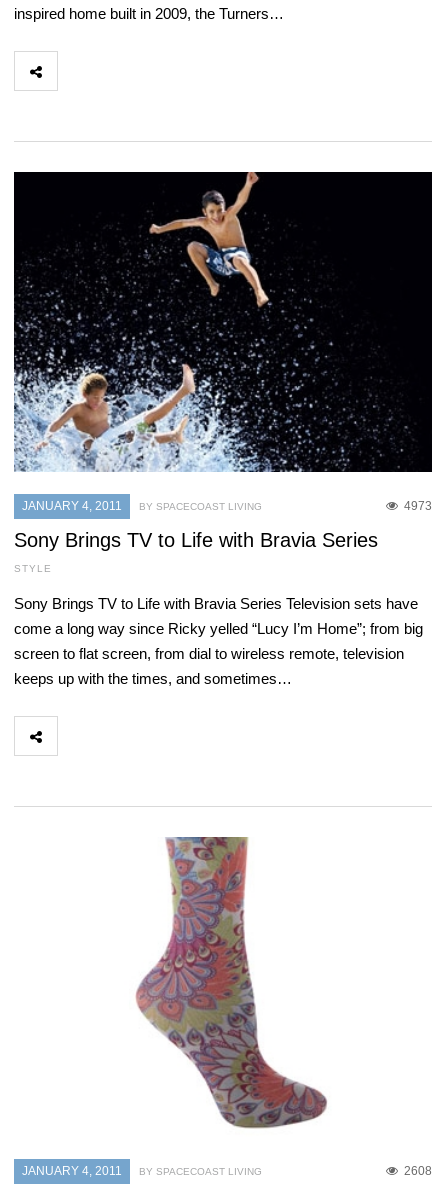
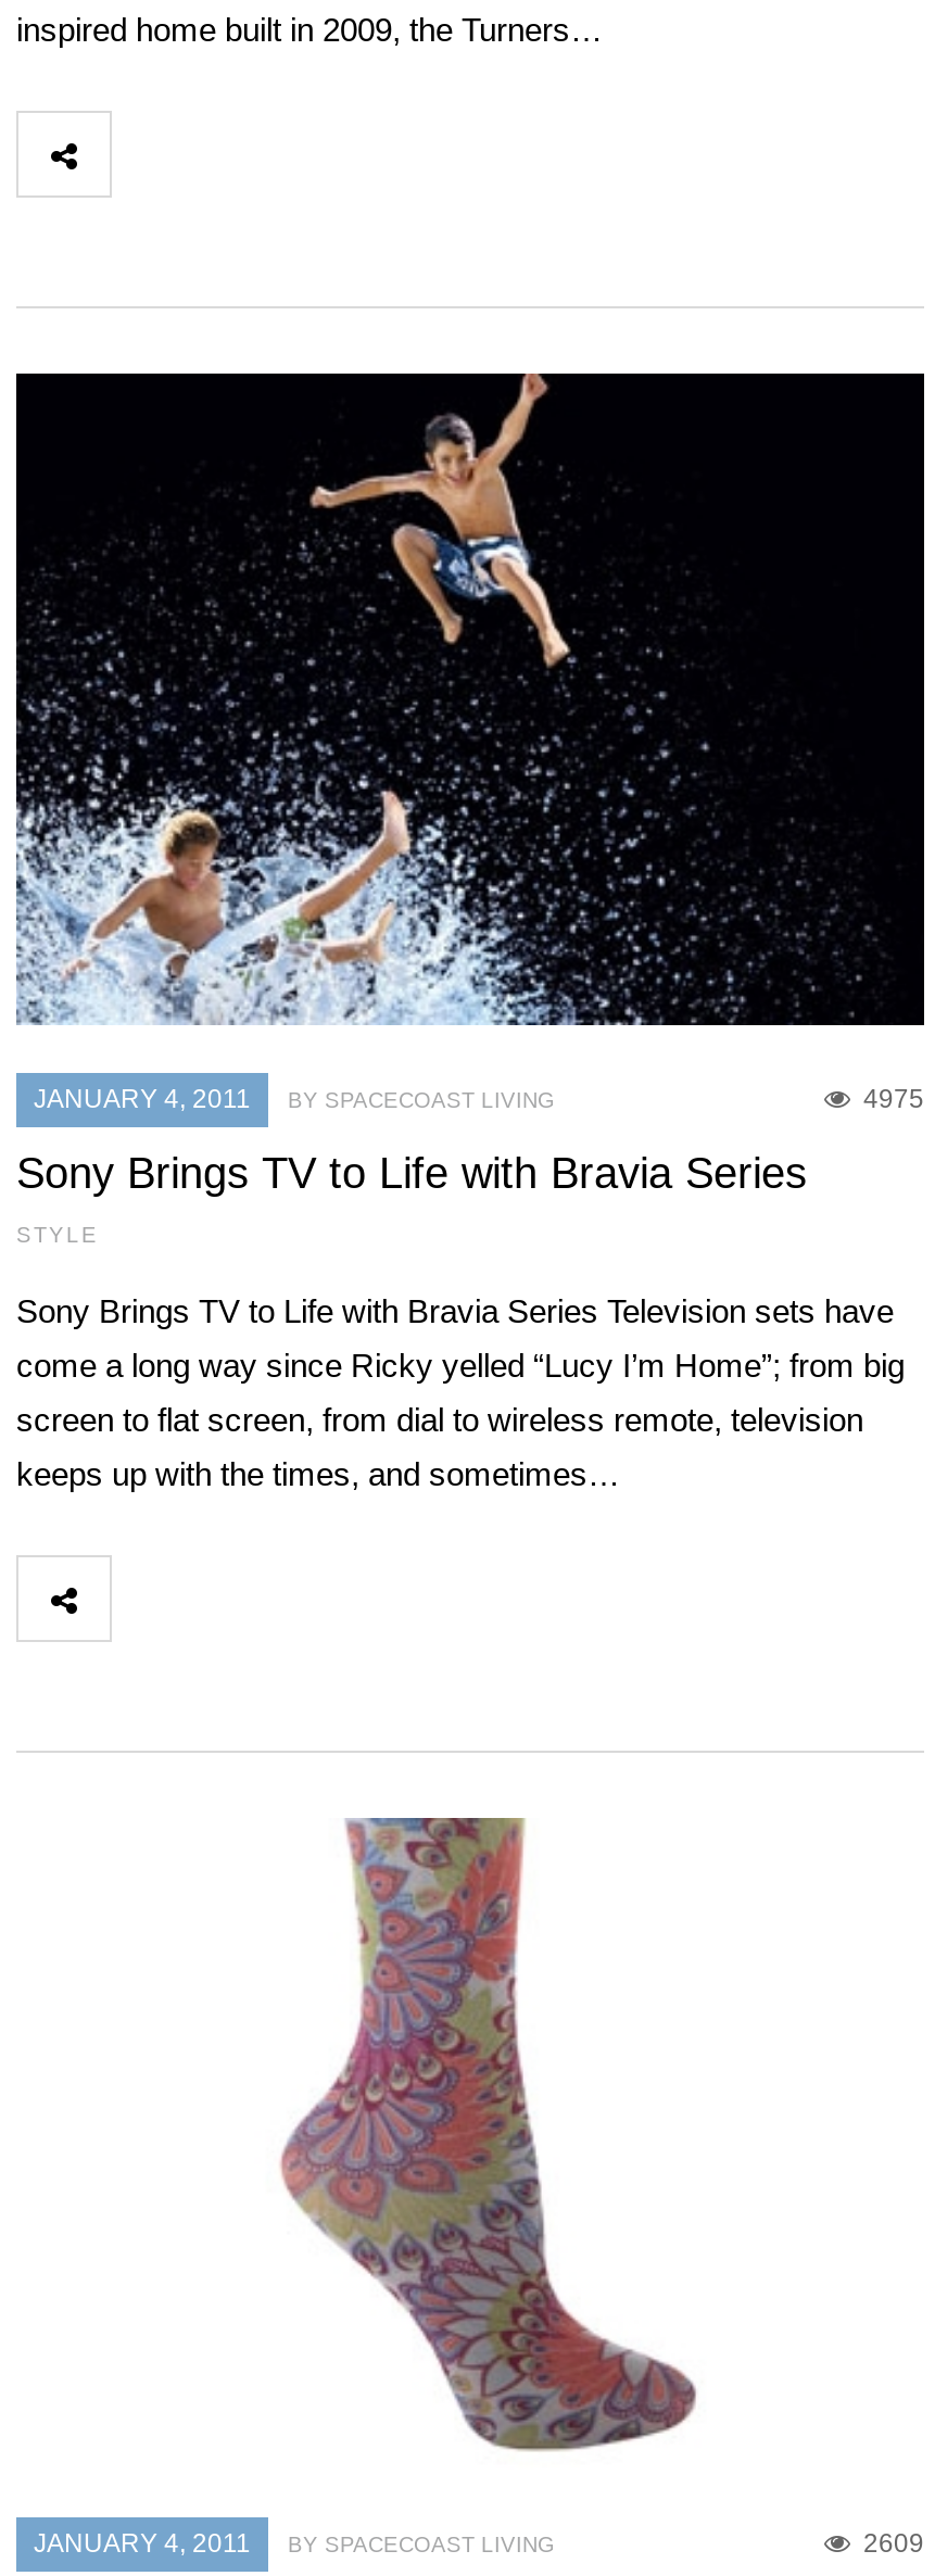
- 4973
+ 4975

- 2608
+ 2609
